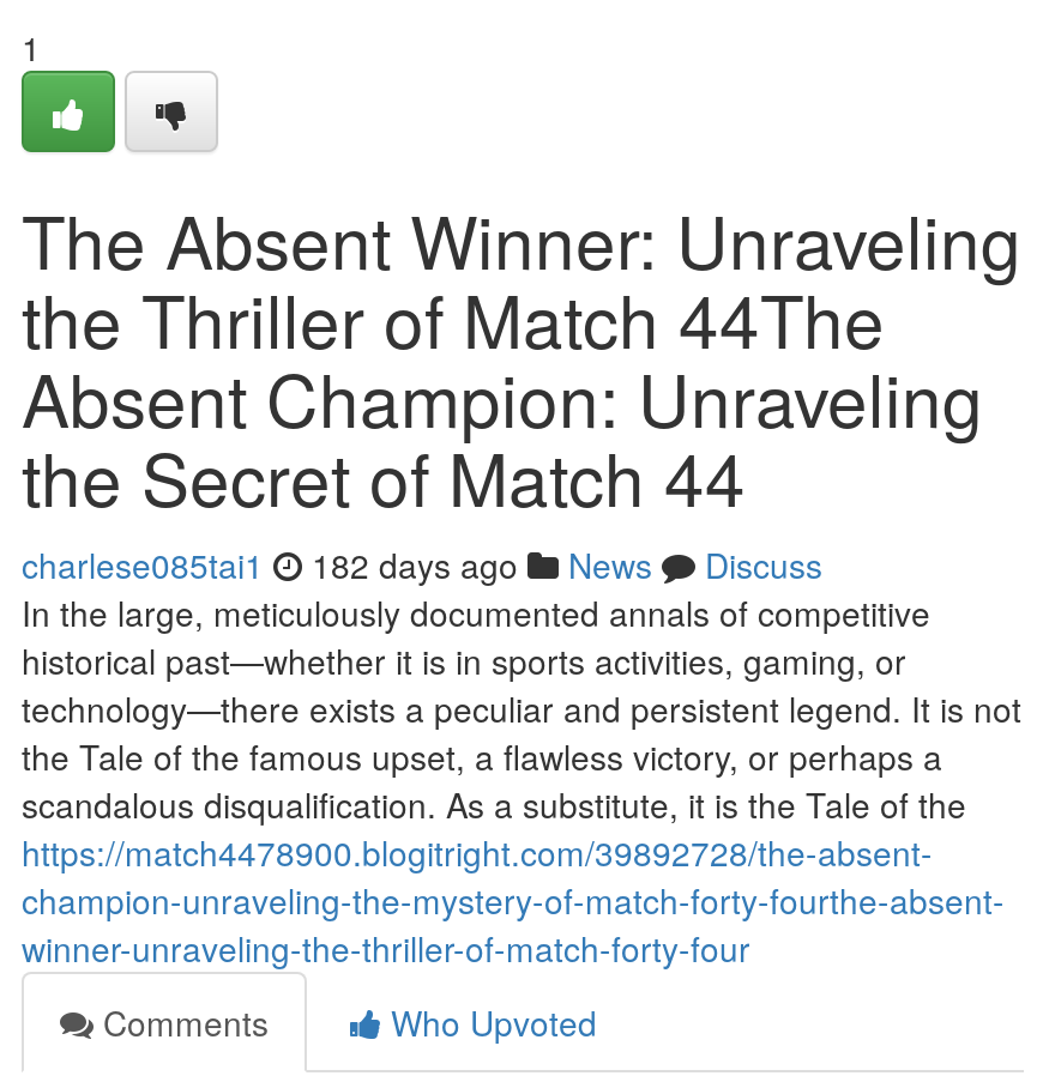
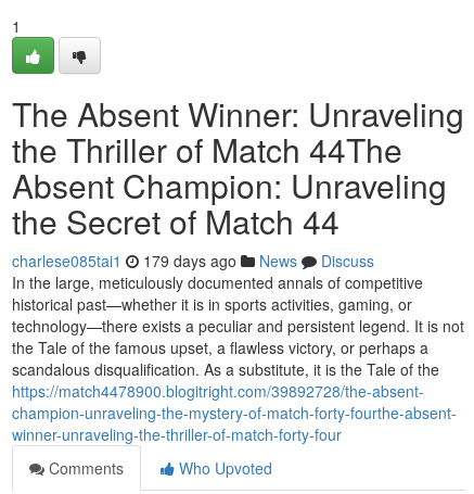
- charlese085tai1 182 days ago News Discuss
+ charlese085tai1 179 days ago News Discuss
